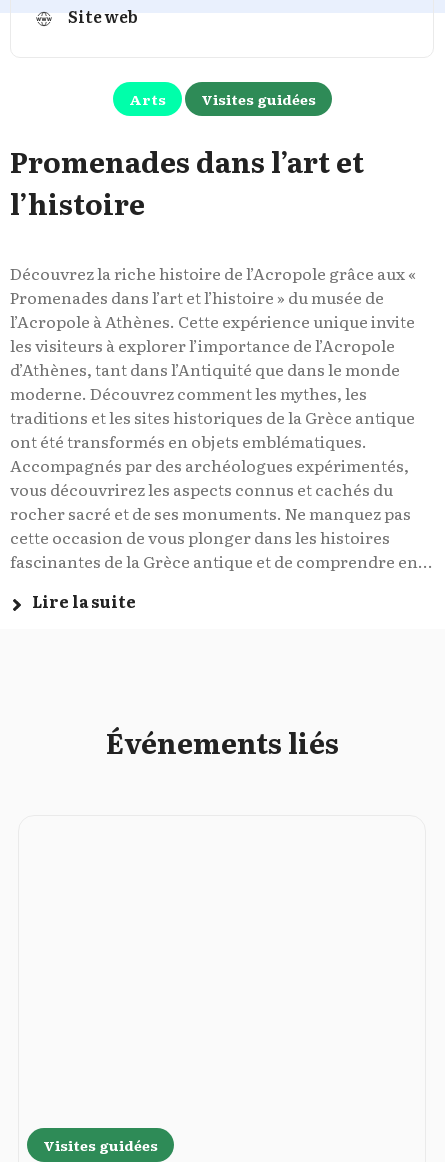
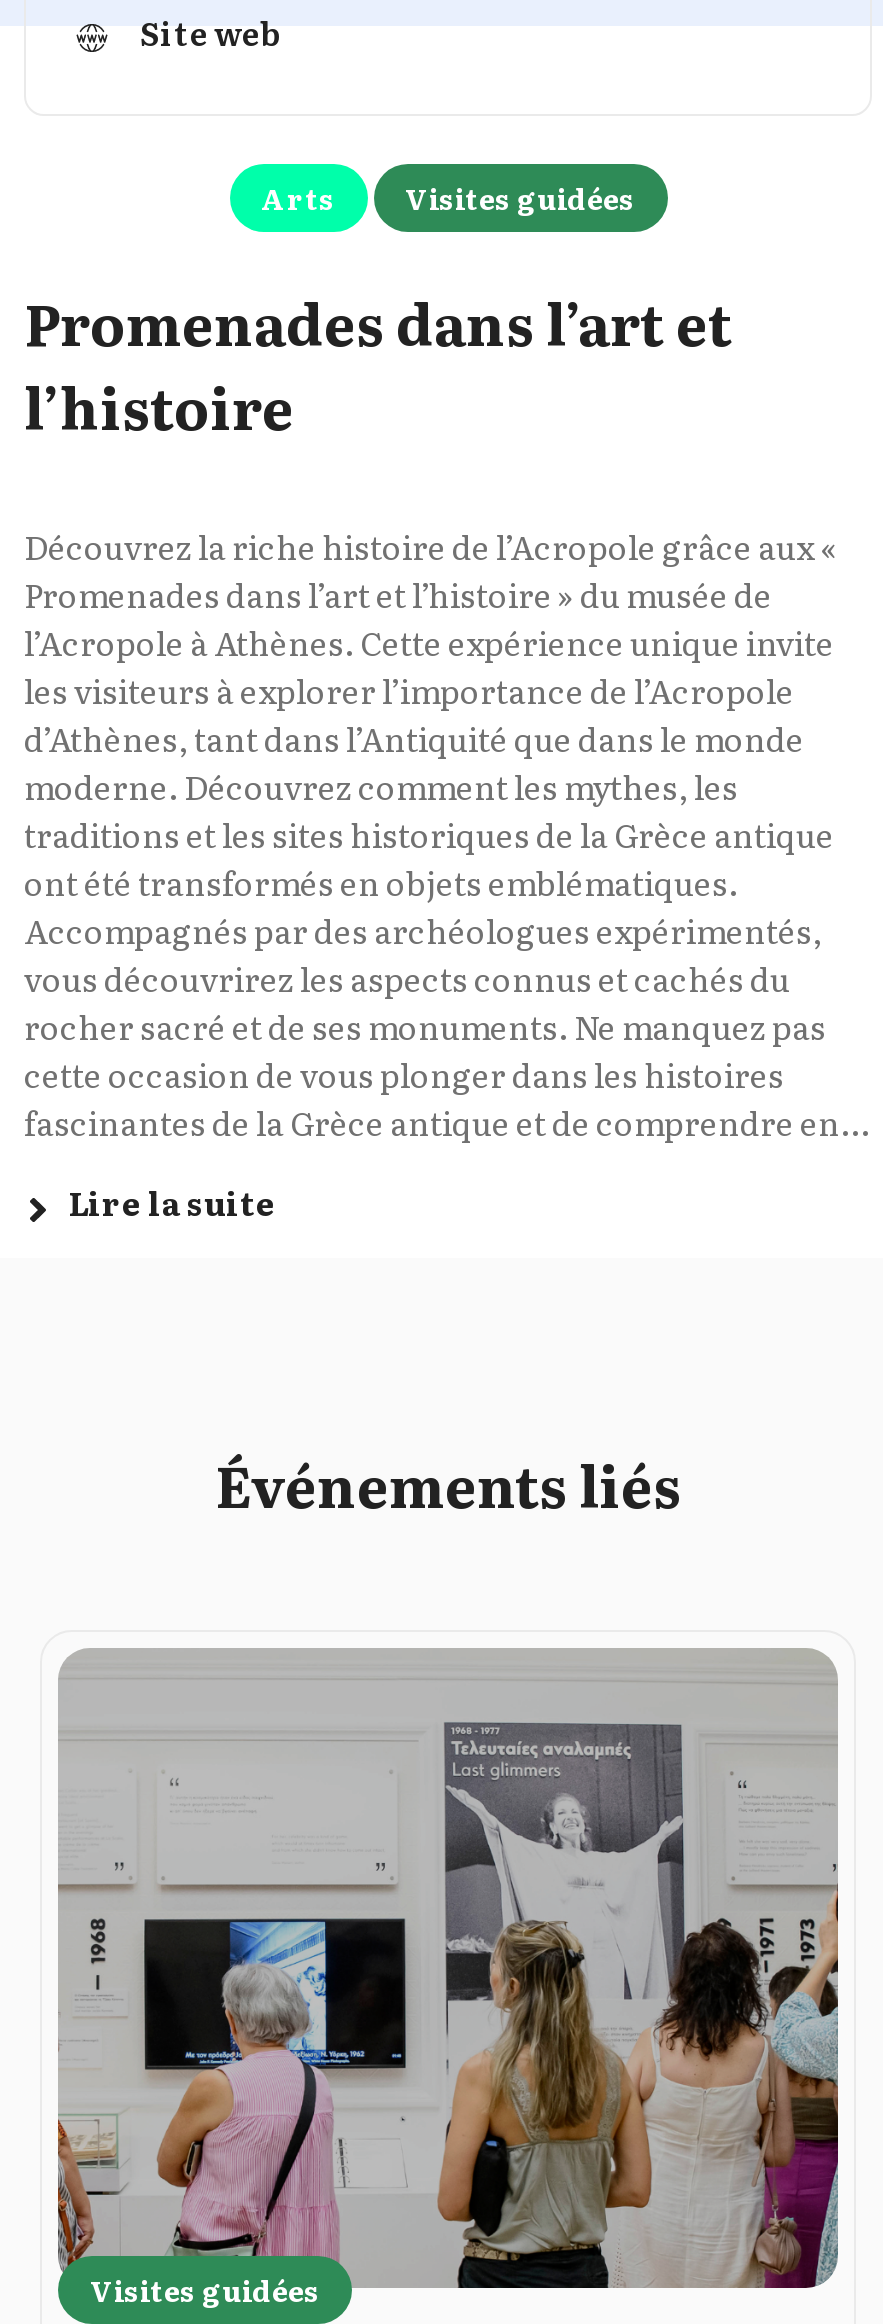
+ [image]
